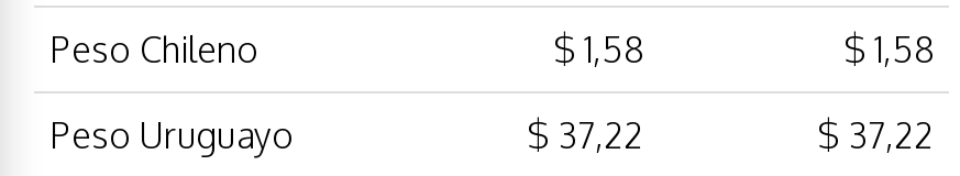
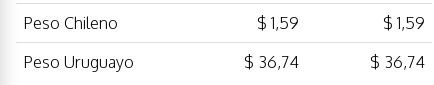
- $ 1,58
+ $ 1,59

- $ 1,58
+ $ 1,59

- $ 37,22
+ $ 36,74

- $ 37,22
+ $ 36,74
